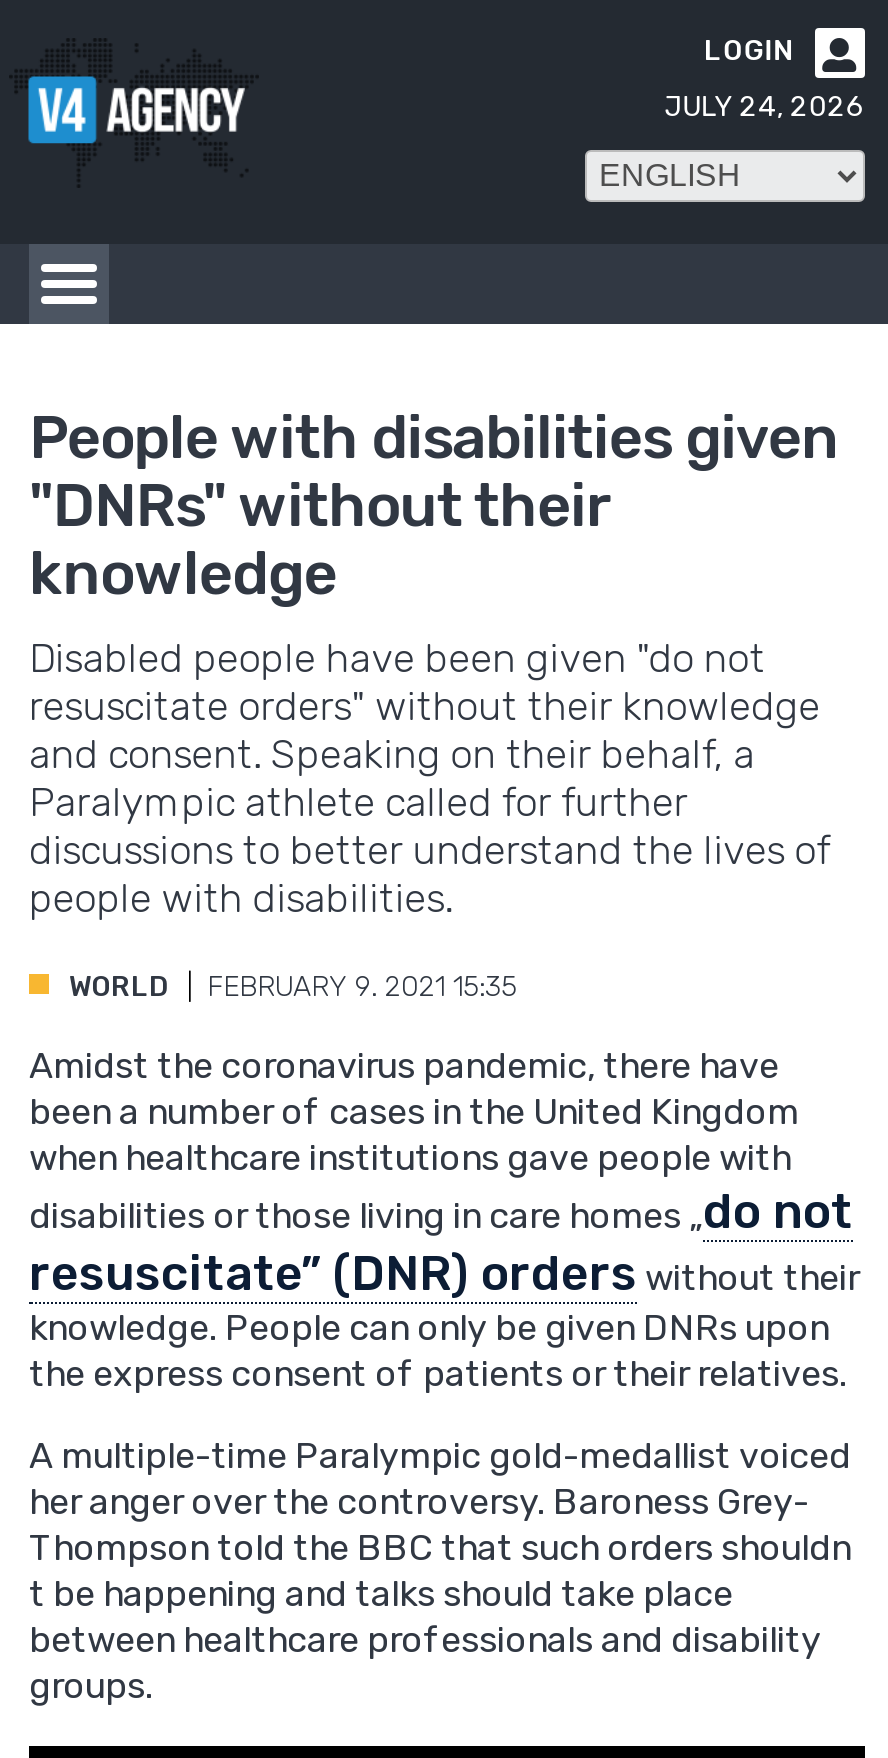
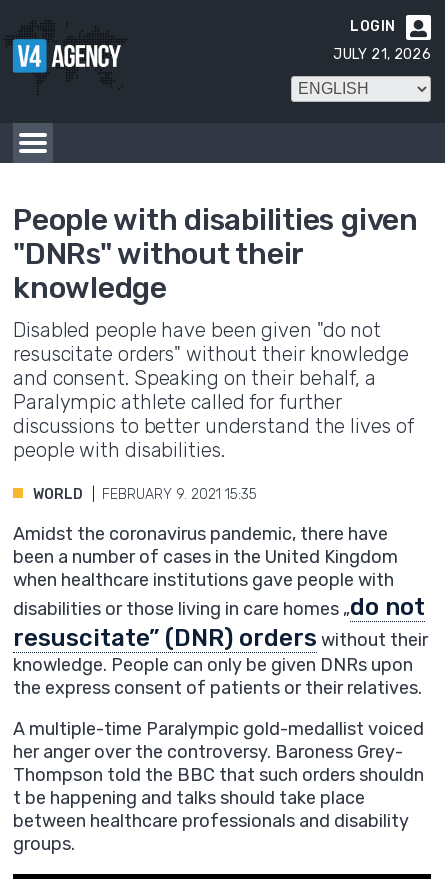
- JULY 24, 2026
+ JULY 21, 2026
